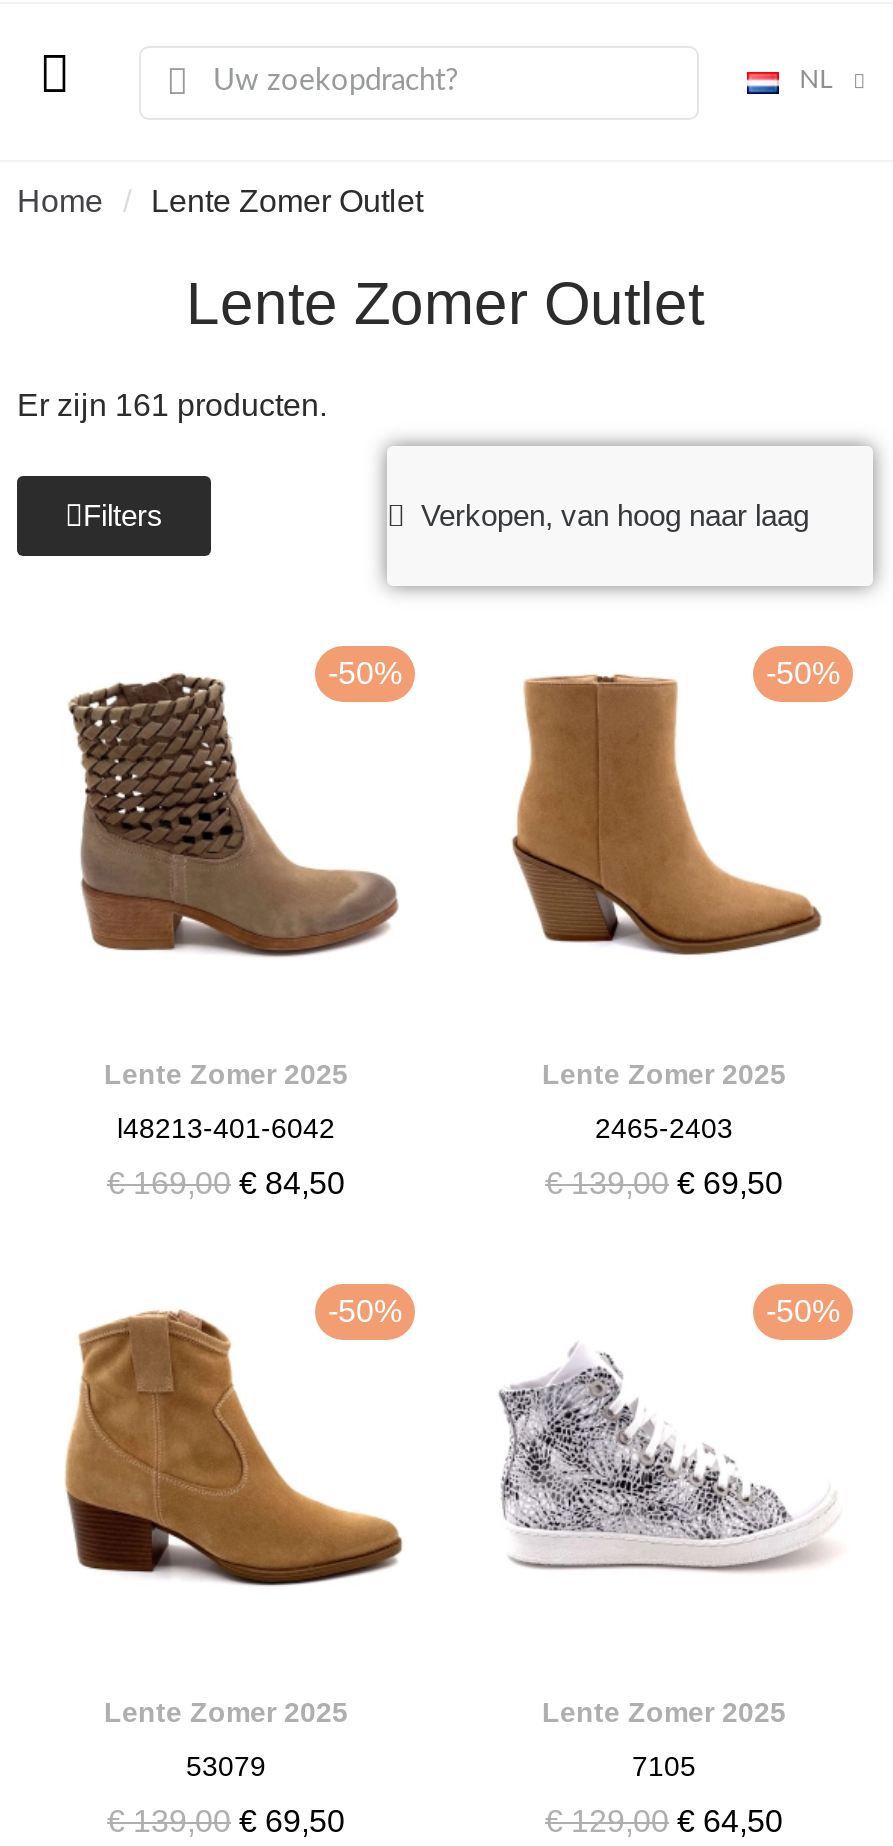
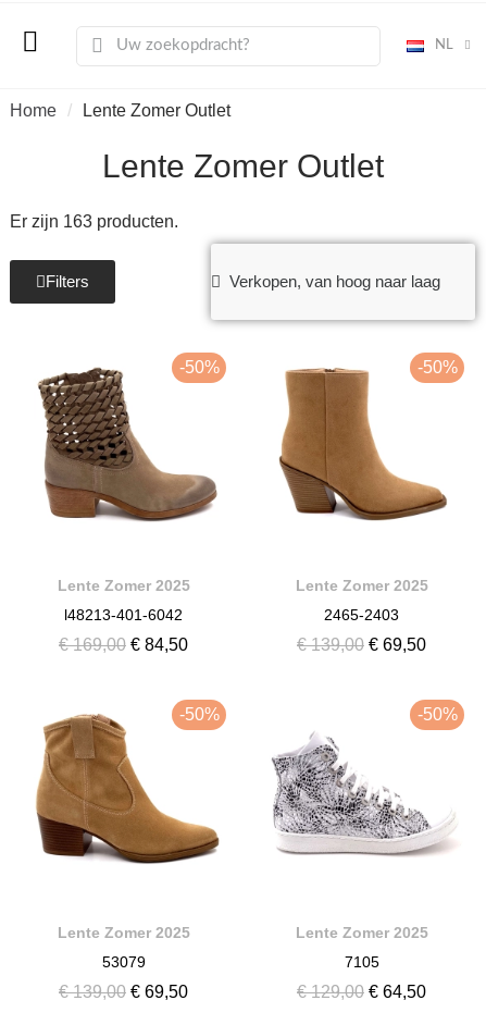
- Er zijn 161 producten.
+ Er zijn 163 producten.
